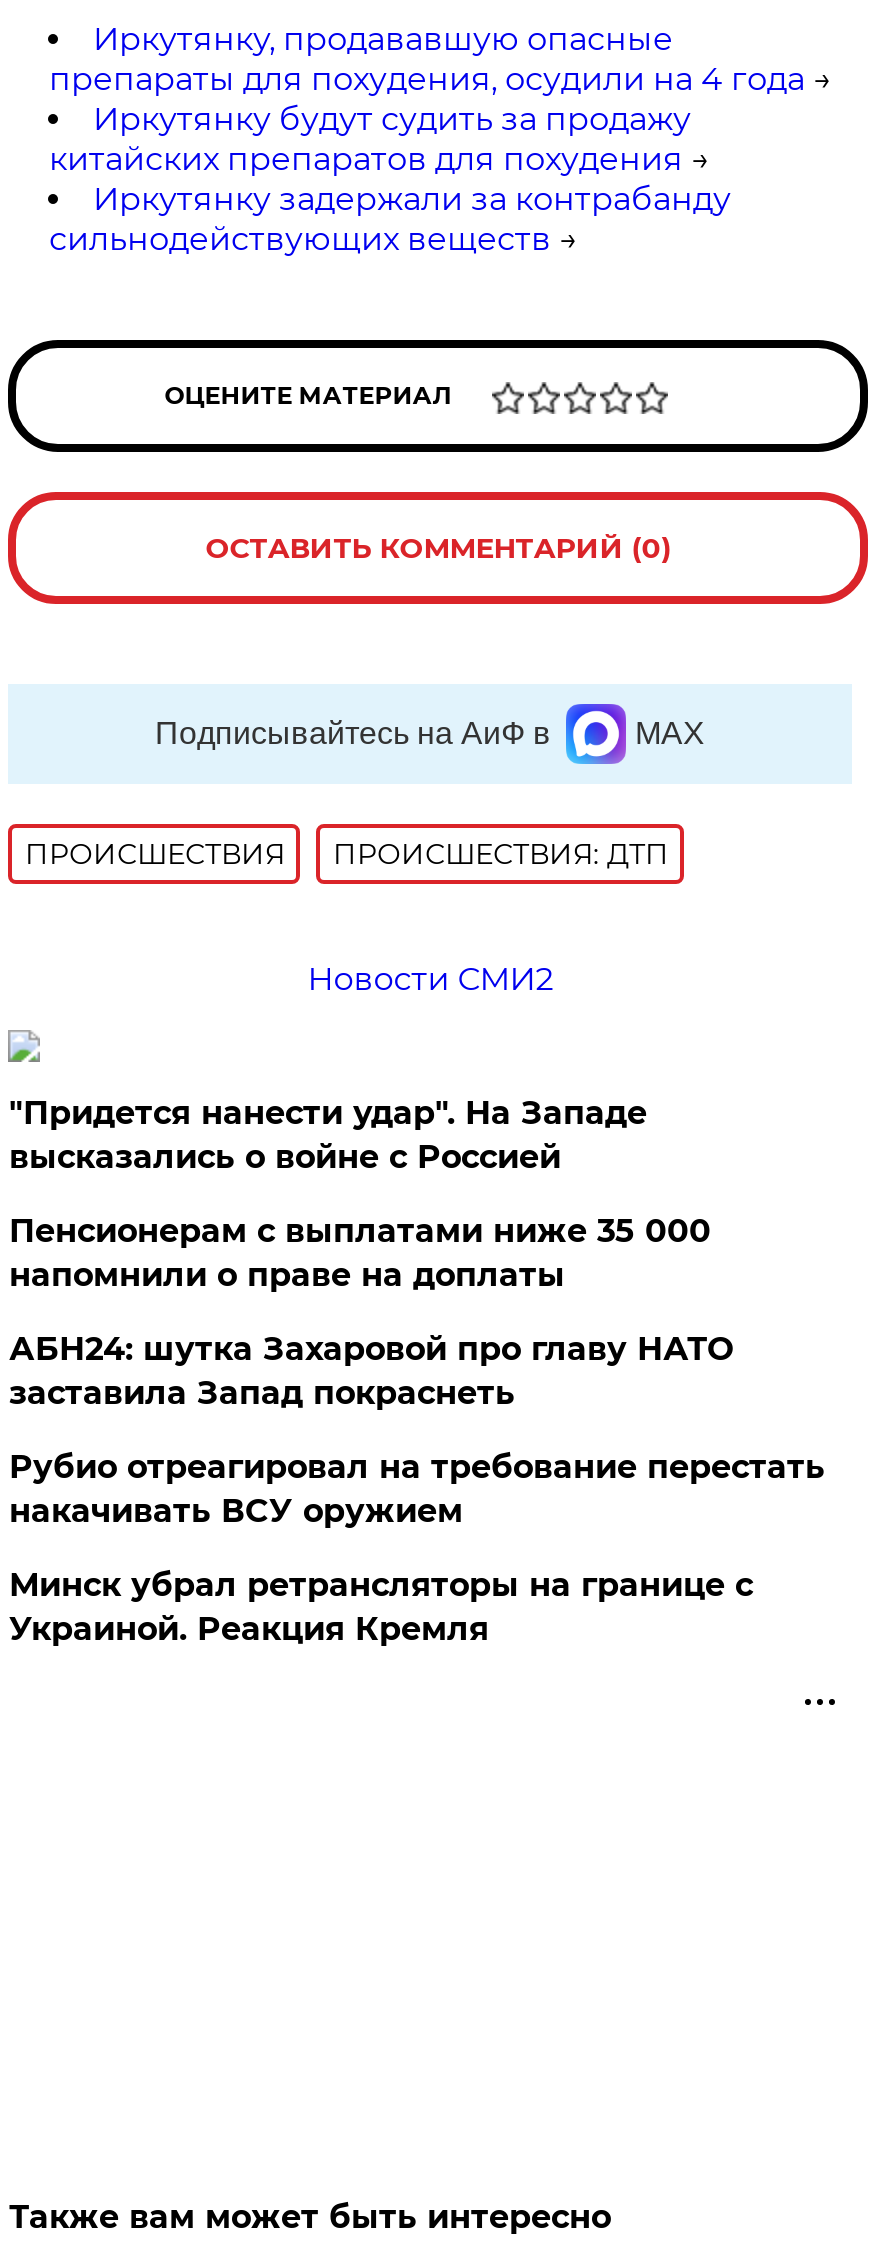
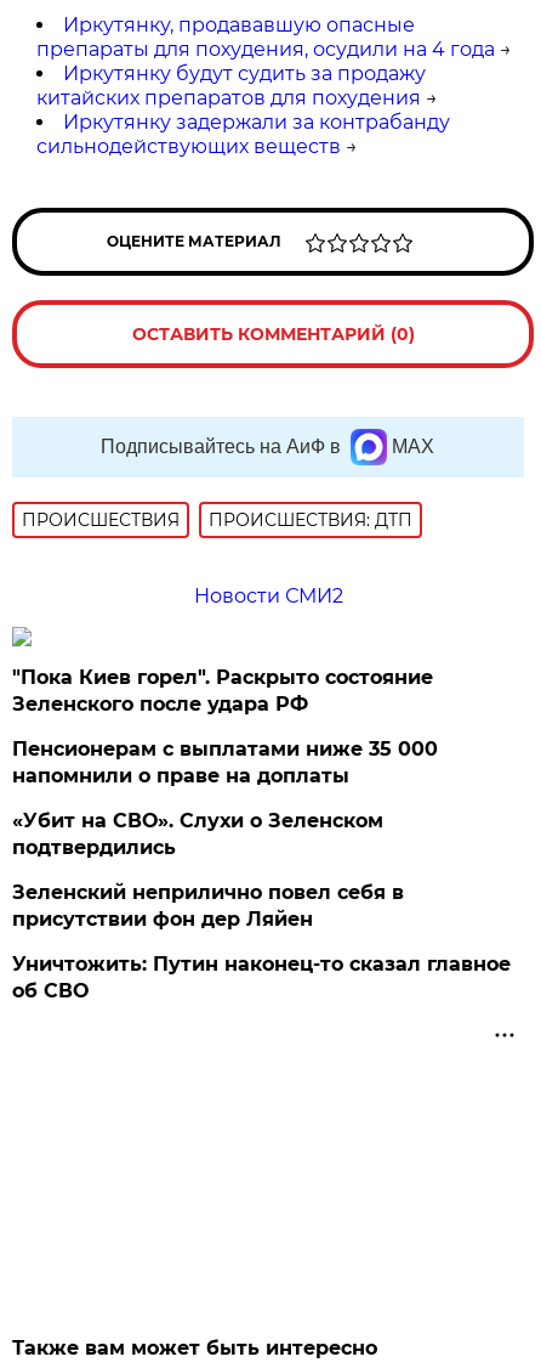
- "Придется нанести удар". На Западе
- высказались о войне с Россией
+ "Пока Киев горел". Раскрыто состояние
+ Зеленского после удара РФ

- АБН24: шутка Захаровой про главу НАТО
- заставила Запад покраснеть
+ «Убит на СВО». Слухи о Зеленском
+ подтвердились

- Рубио отреагировал на требование перестать
- накачивать ВСУ оружием
+ Зеленский неприлично повел cебя в
+ присутствии фон дер Ляйен

- Минск убрал ретрансляторы на границе с
- Украиной. Реакция Кремля
+ Уничтожить: Путин наконец-то сказал главное
+ об СВО
